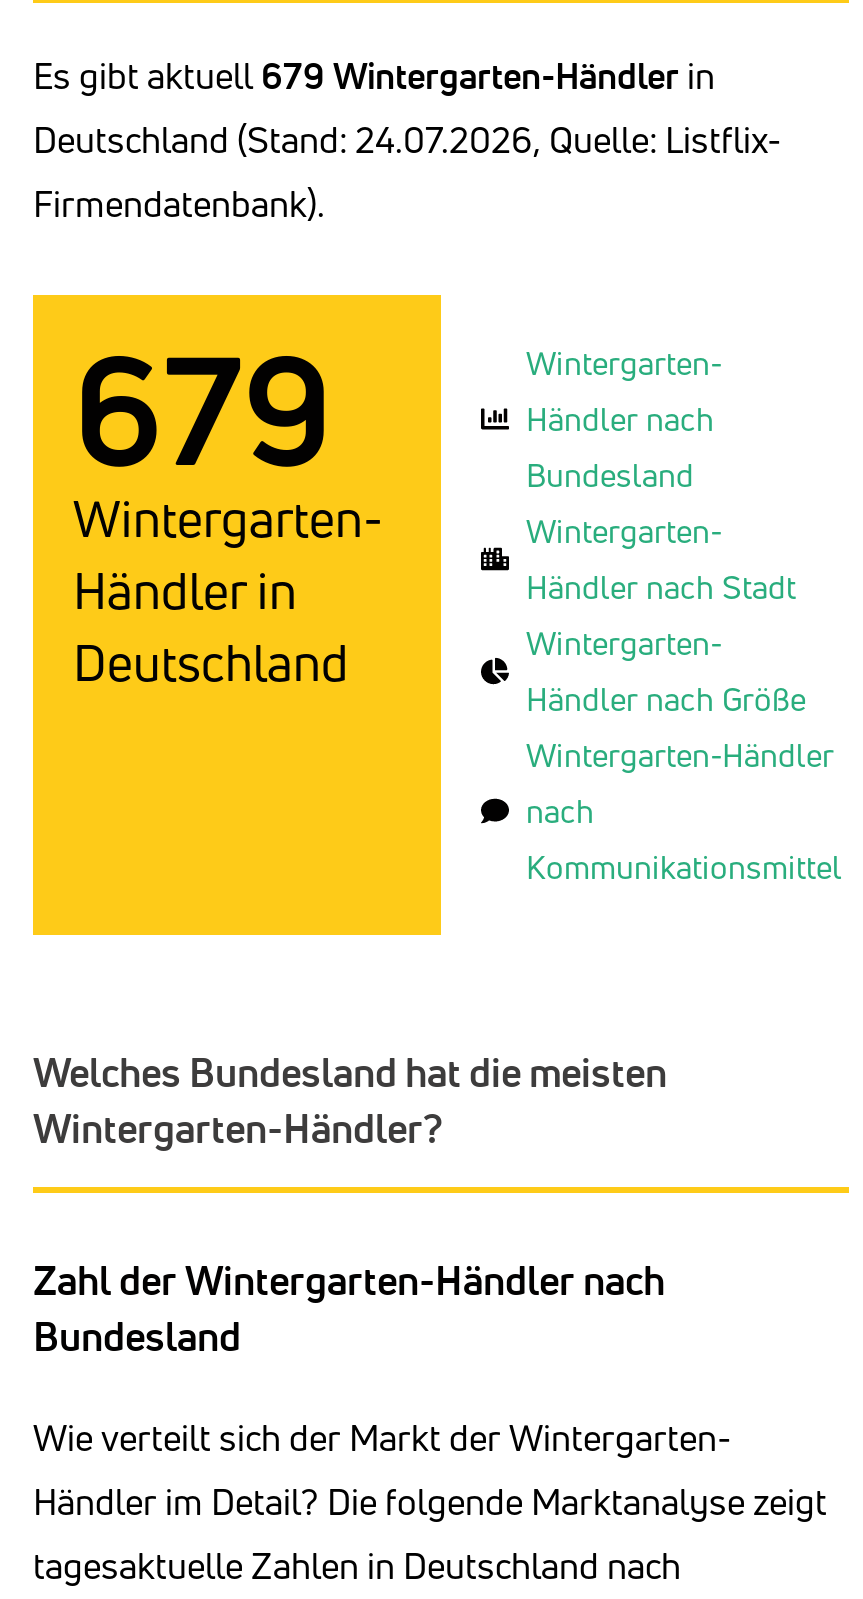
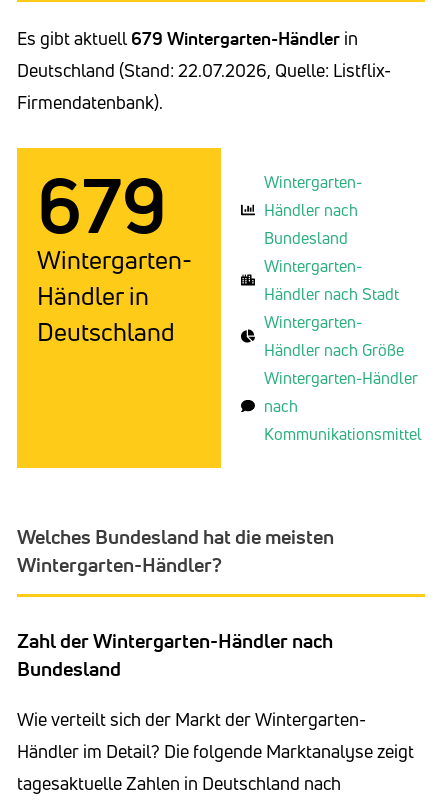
- Deutschland (Stand: 24.07.2026, Quelle: Listflix-
+ Deutschland (Stand: 22.07.2026, Quelle: Listflix-
